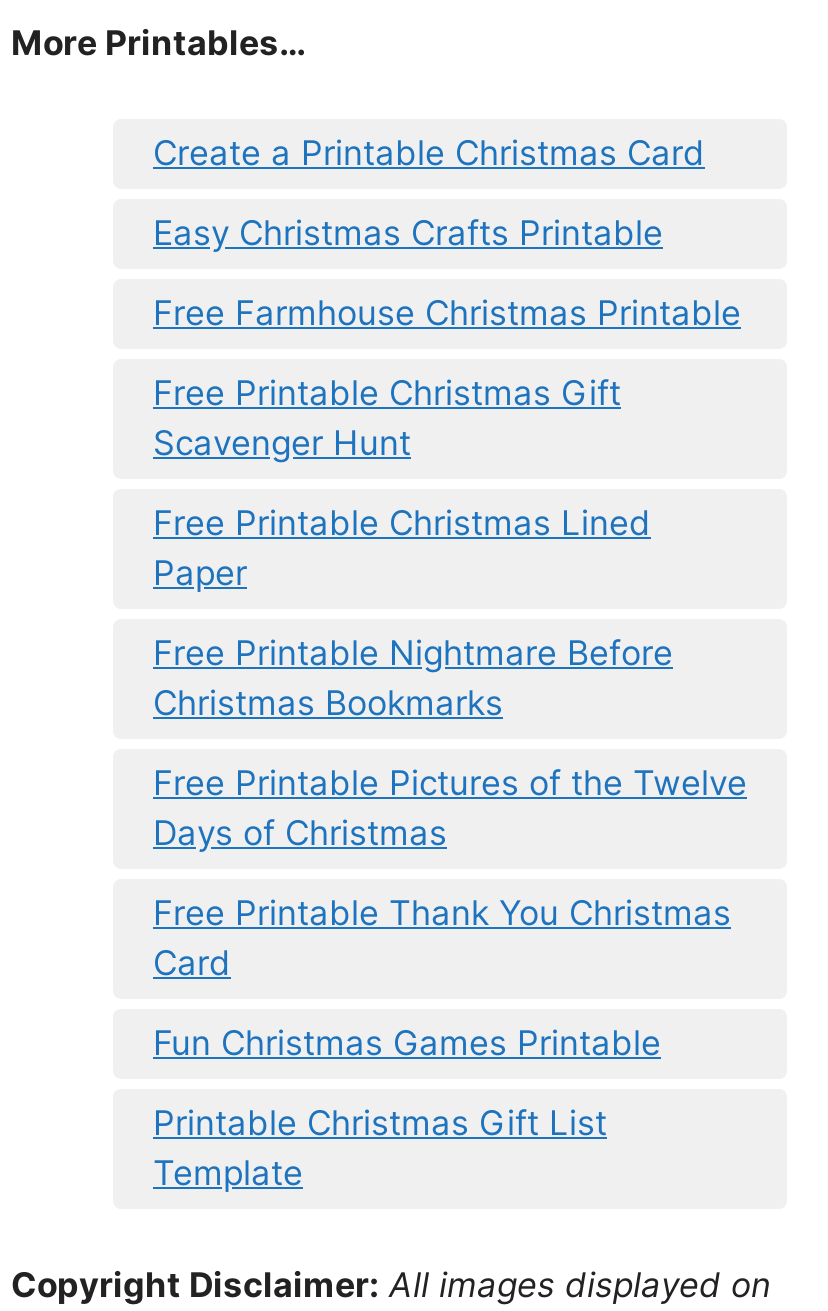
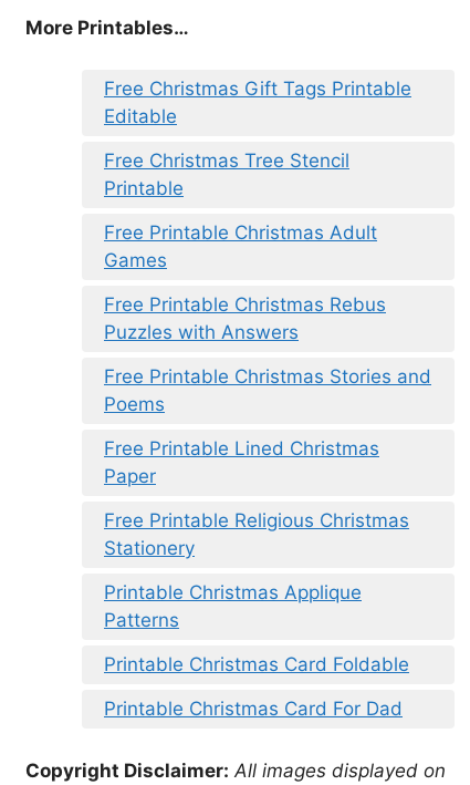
- Create a Printable Christmas Card
- Easy Christmas Crafts Printable
- Free Farmhouse Christmas Printable
- Free Printable Christmas Gift
- Scavenger Hunt
- Free Printable Christmas Lined
+ Free Christmas Gift Tags Printable
+ Editable
+ Free Christmas Tree Stencil
+ Printable
+ Free Printable Christmas Adult
+ Games
+ Free Printable Christmas Rebus
+ Puzzles with Answers
+ Free Printable Christmas Stories and
+ Poems
+ Free Printable Lined Christmas

moved down: Paper

- Free Printable Nightmare Before
- Christmas Bookmarks
- Free Printable Pictures of the Twelve
- Days of Christmas
- Free Printable Thank You Christmas
- Card
- Fun Christmas Games Printable
- Printable Christmas Gift List
- Template
+ Free Printable Religious Christmas
+ Stationery
+ Printable Christmas Applique
+ Patterns
+ Printable Christmas Card Foldable
+ Printable Christmas Card For Dad
